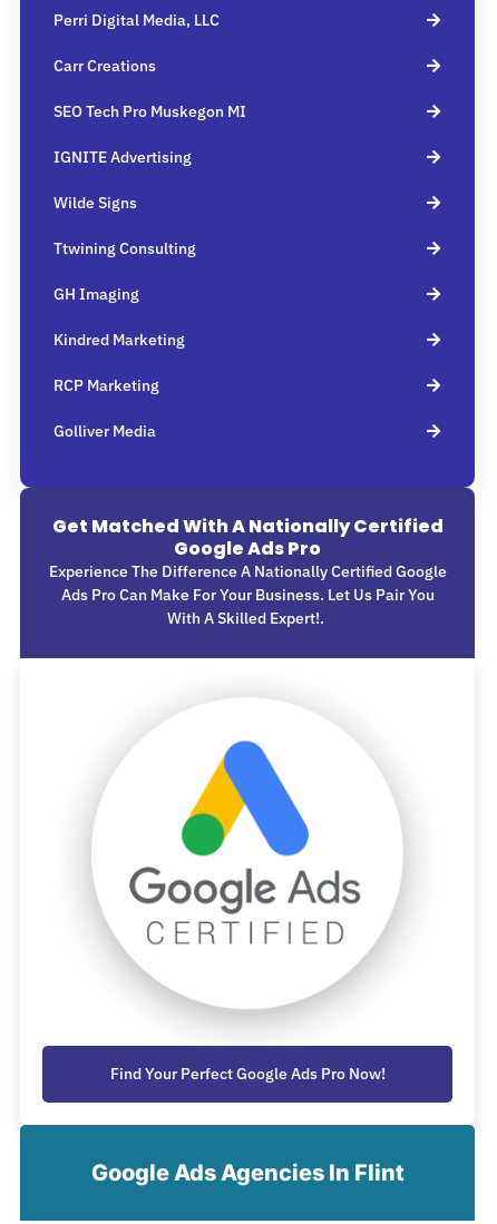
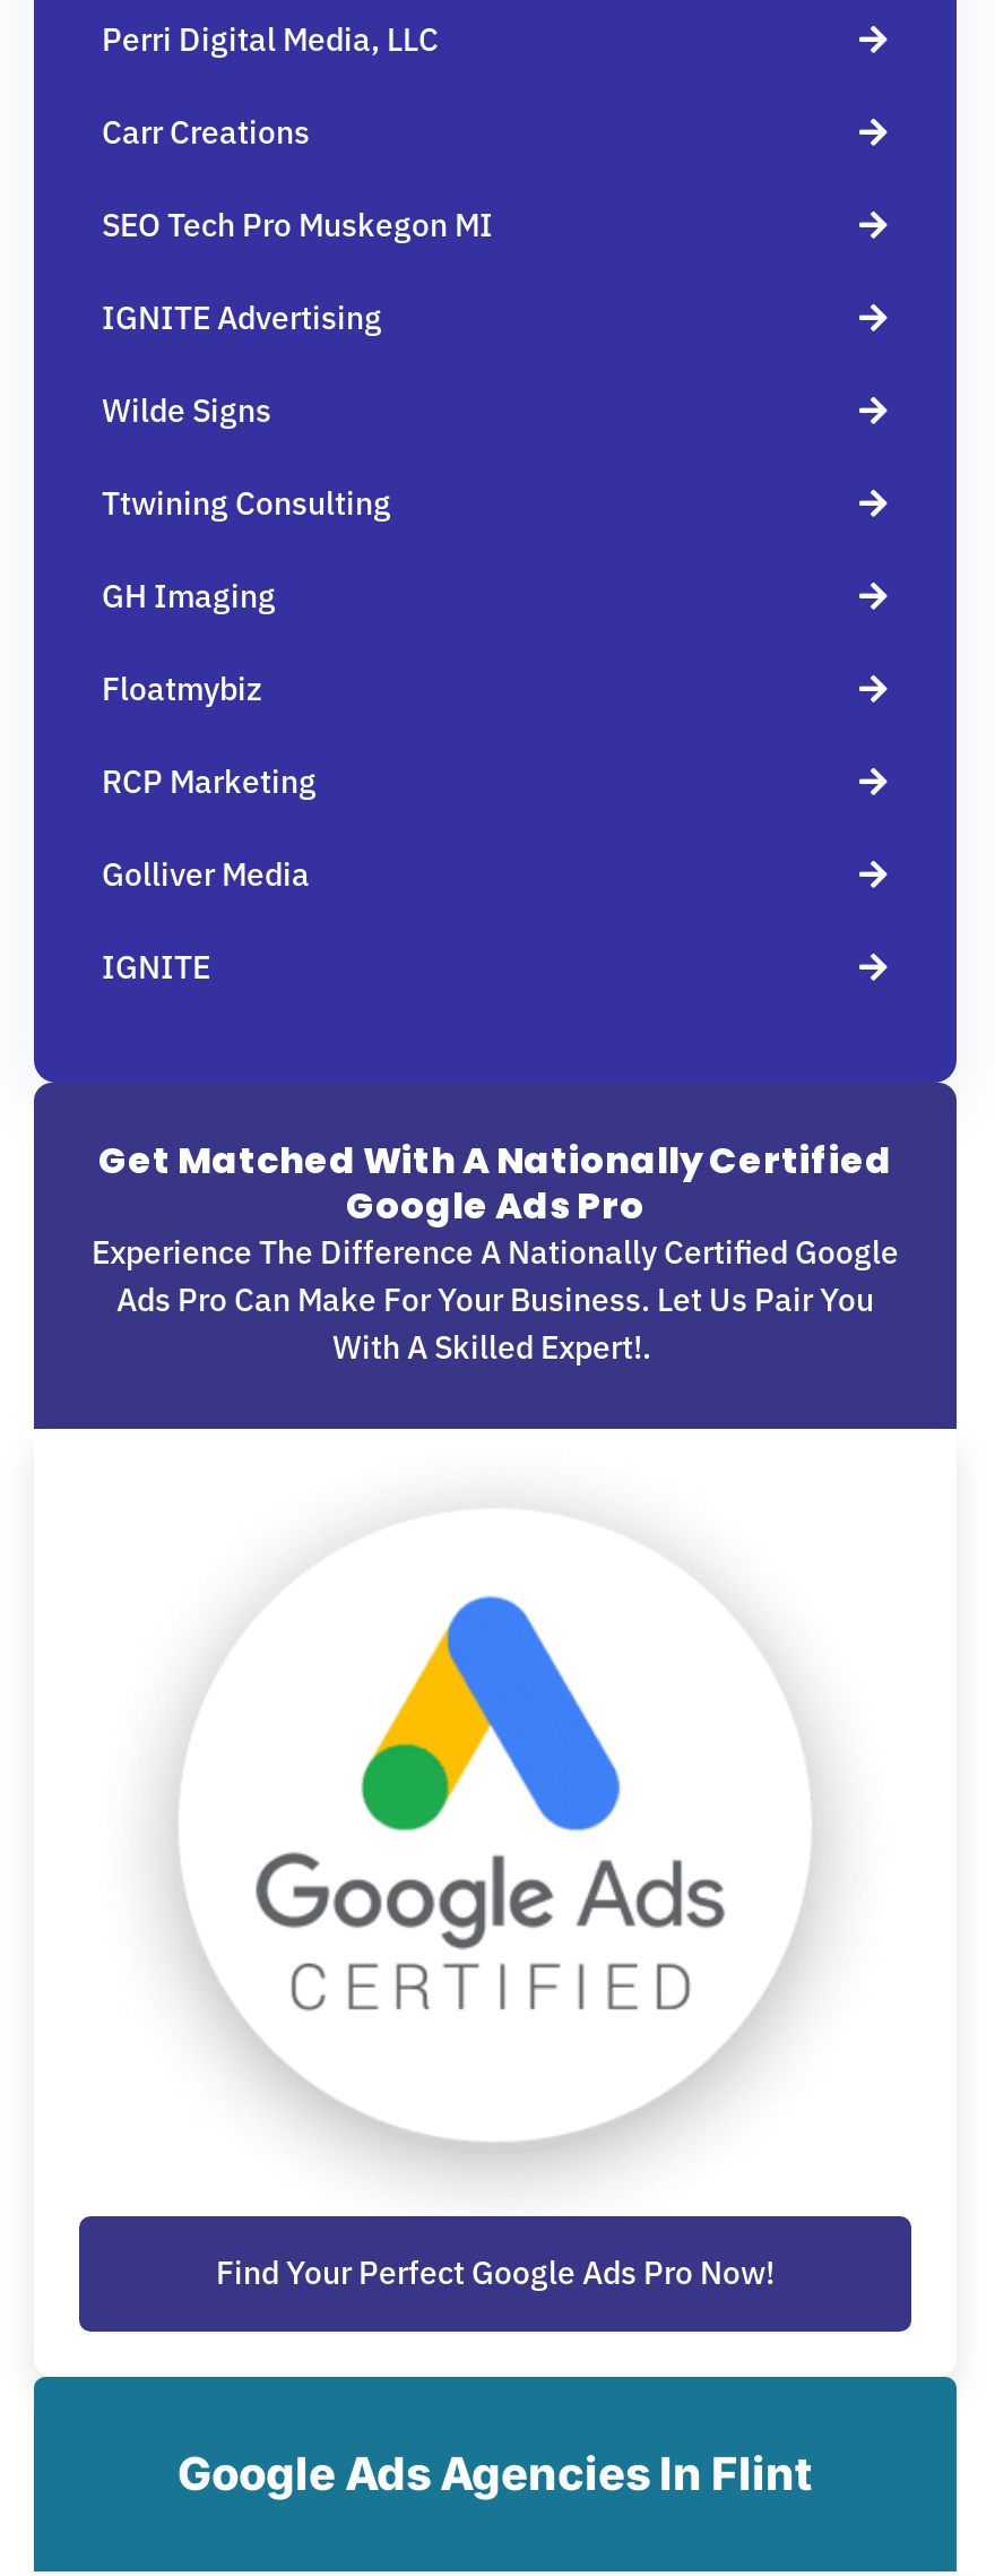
- Kindred Marketing
+ Floatmybiz

+ IGNITE
